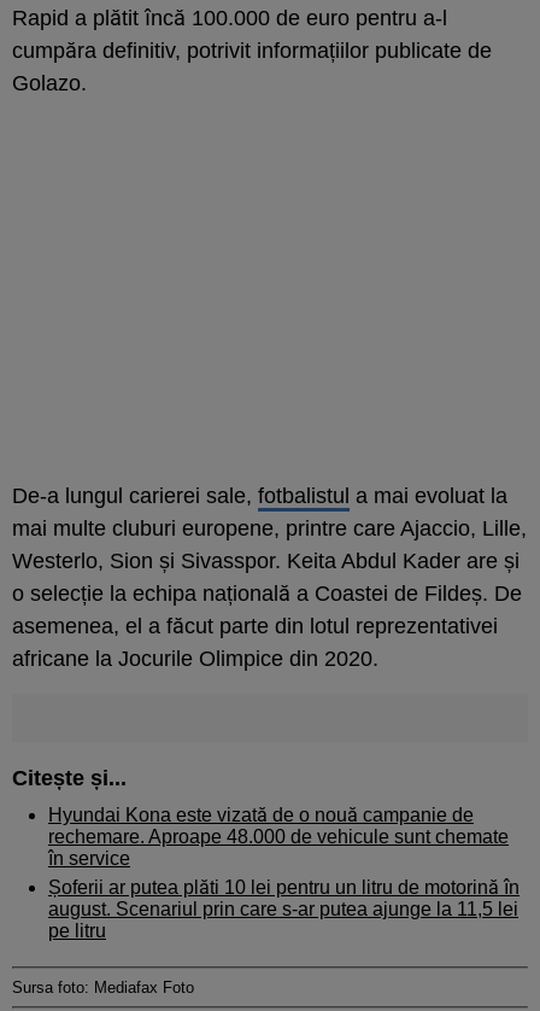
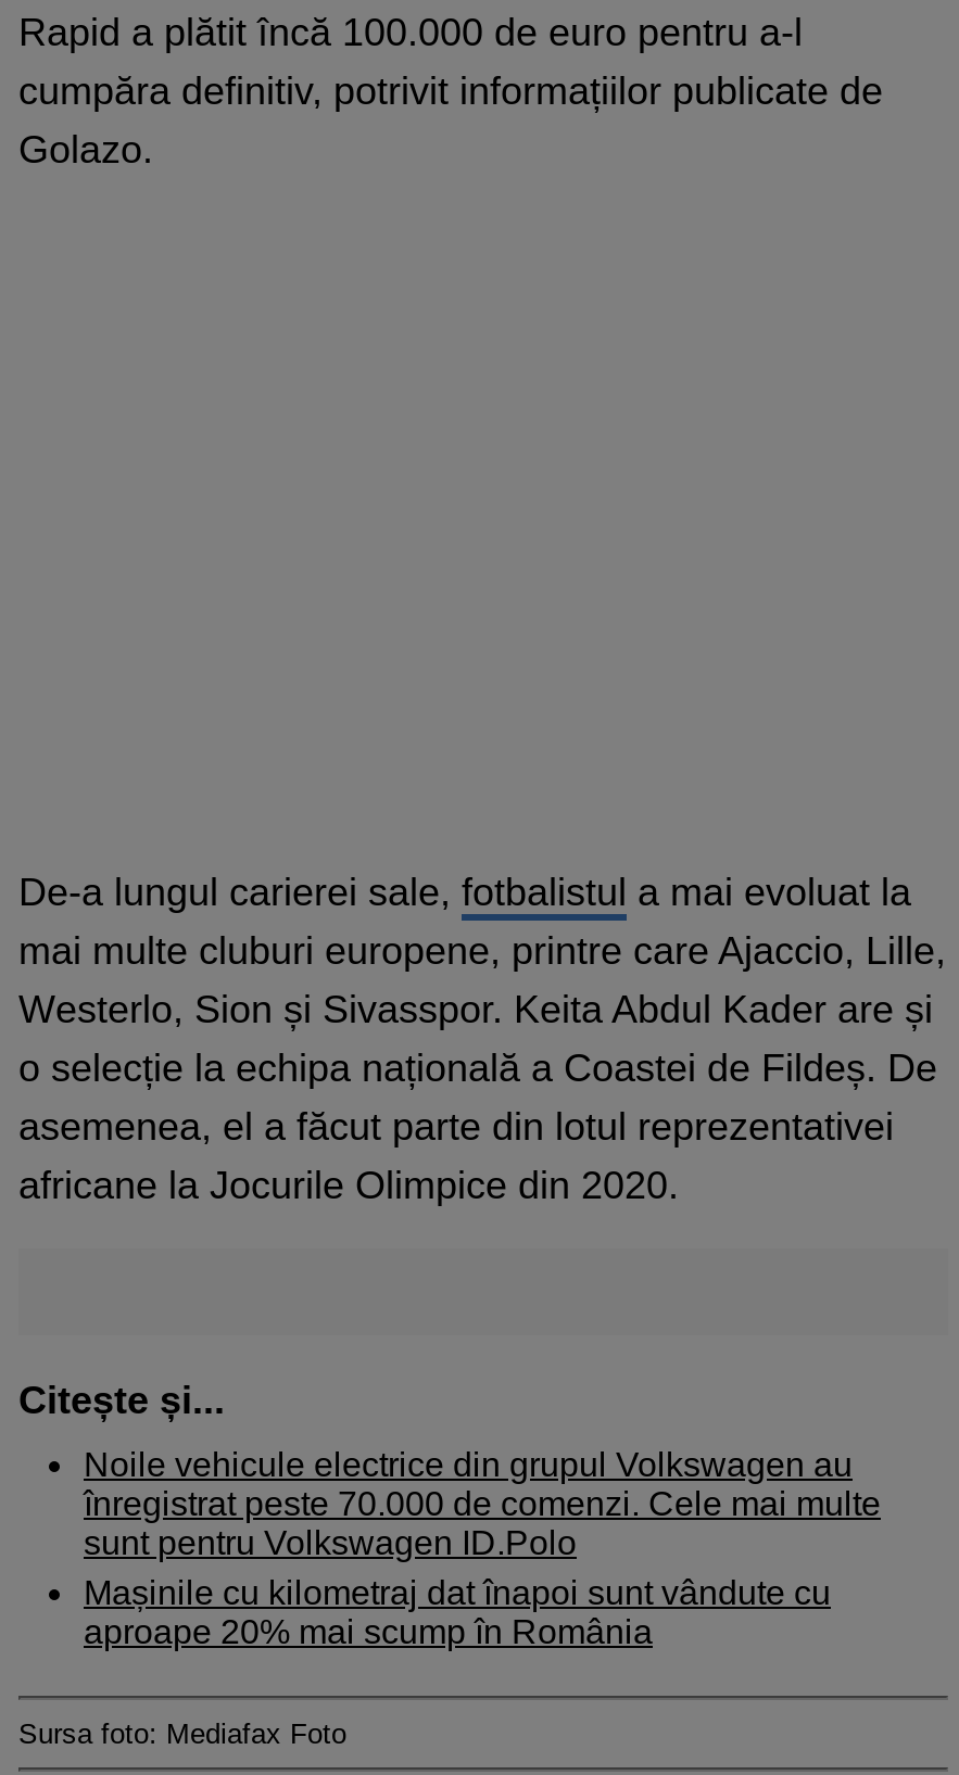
- Hyundai Kona este vizată de o nouă campanie de
- rechemare. Aproape 48.000 de vehicule sunt chemate
- în service
- Șoferii ar putea plăti 10 lei pentru un litru de motorină în
- august. Scenariul prin care s-ar putea ajunge la 11,5 lei
- pe litru
+ Noile vehicule electrice din grupul Volkswagen au
+ înregistrat peste 70.000 de comenzi. Cele mai multe
+ sunt pentru Volkswagen ID.Polo
+ Mașinile cu kilometraj dat înapoi sunt vândute cu
+ aproape 20% mai scump în România
